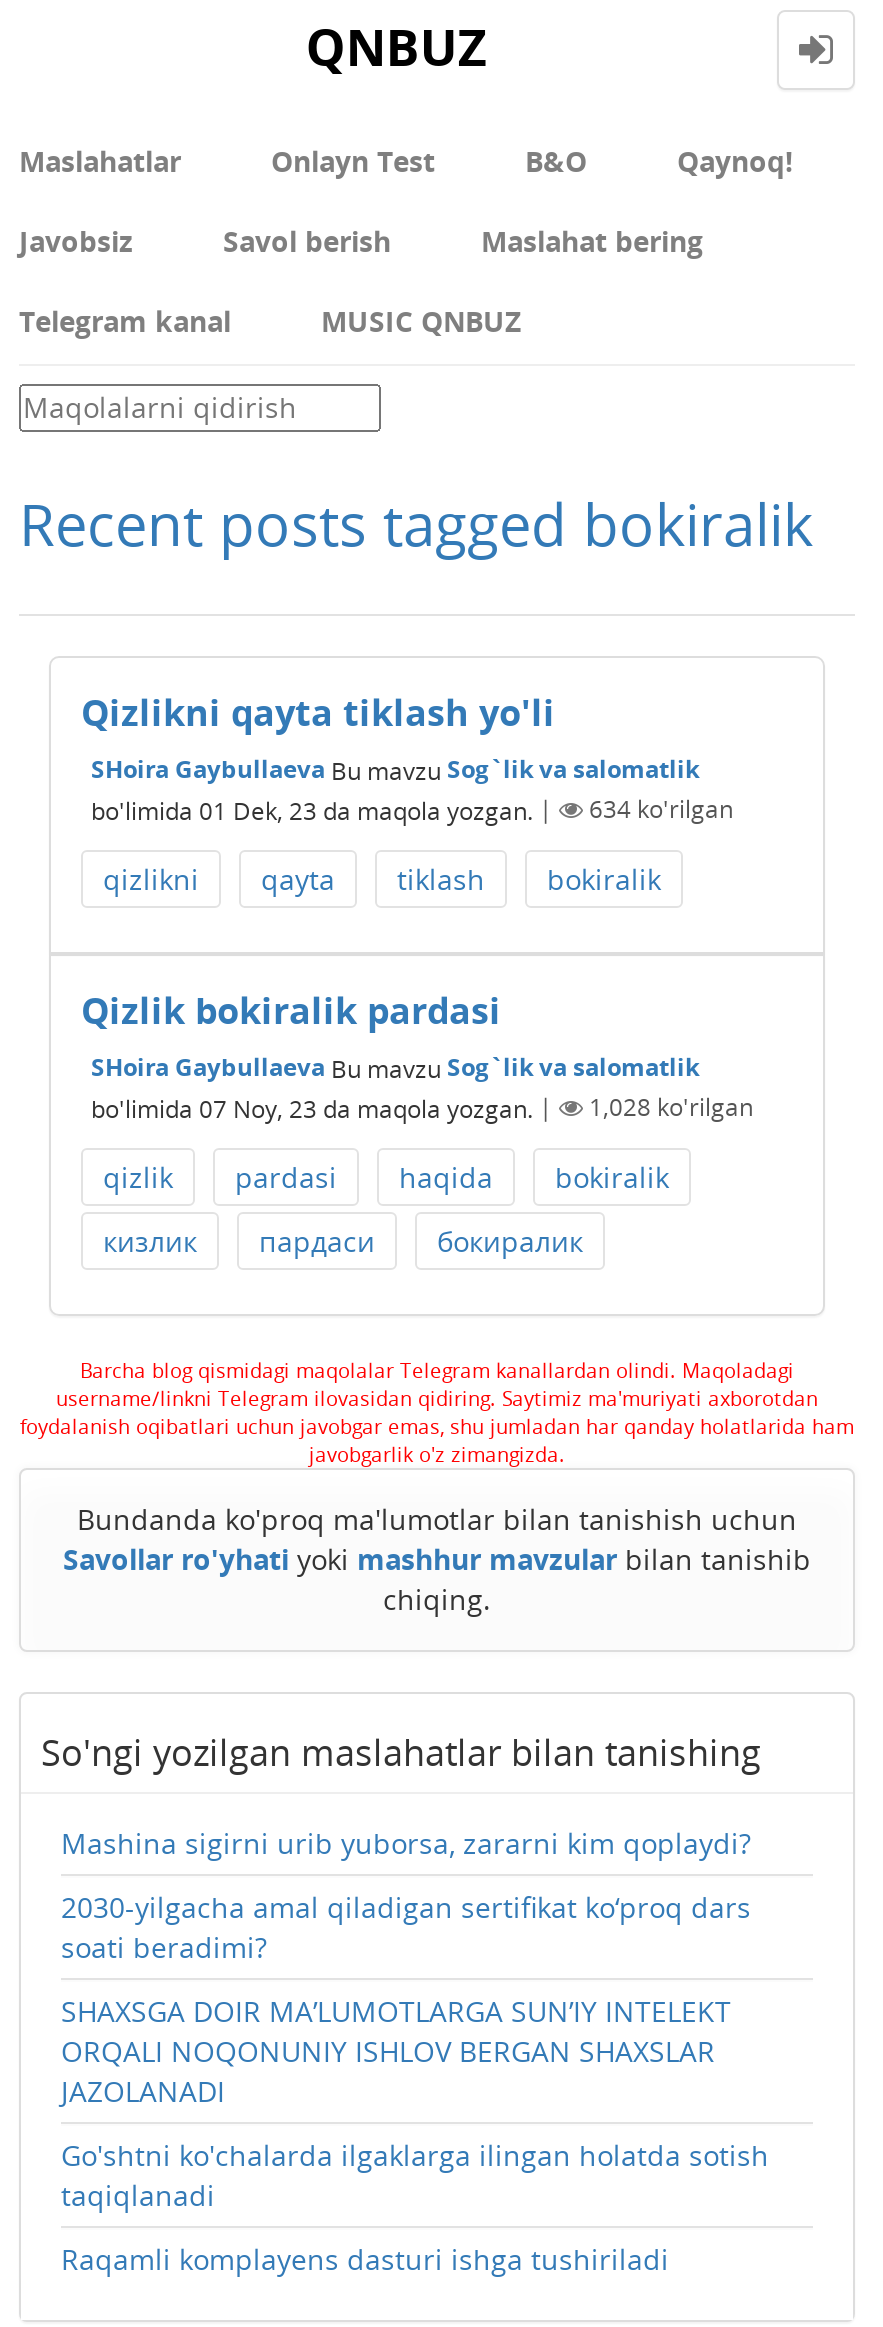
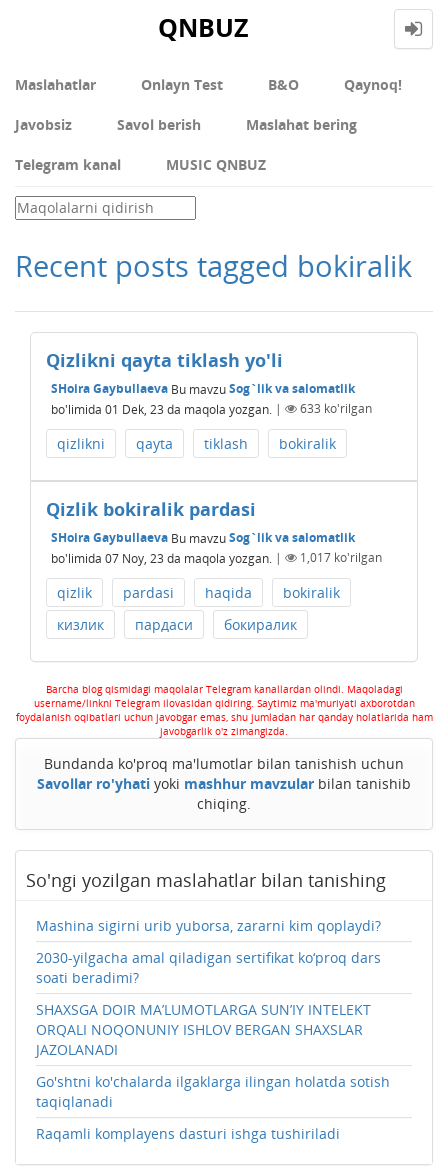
- 634 ko'rilgan
+ 633 ko'rilgan

- 1,028 ko'rilgan
+ 1,017 ko'rilgan
